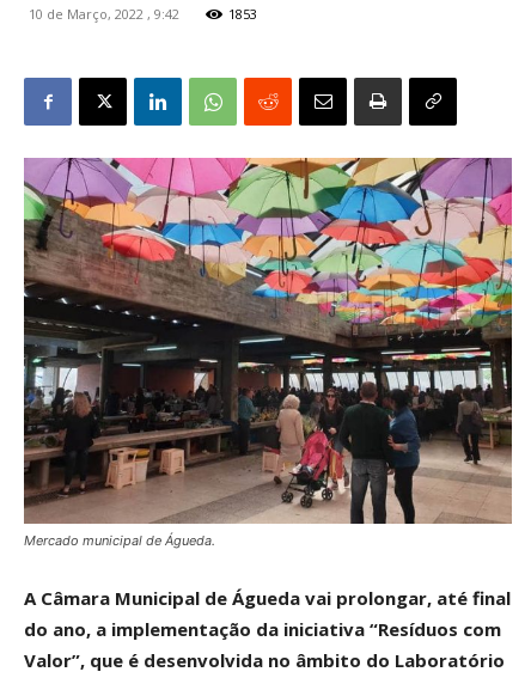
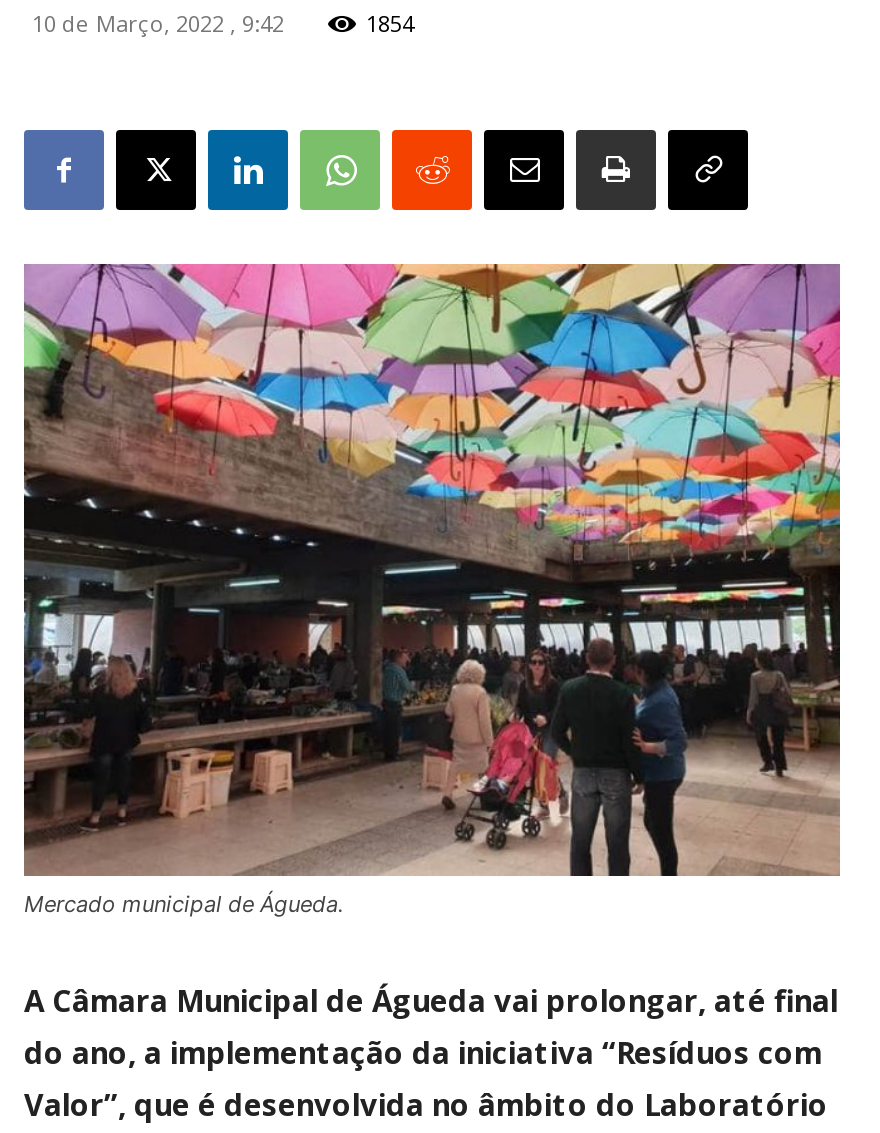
- 1853
+ 1854
